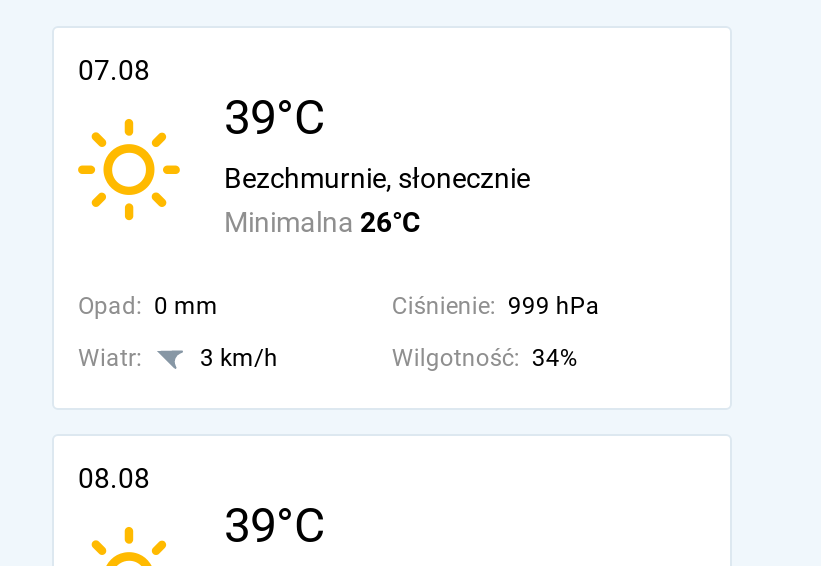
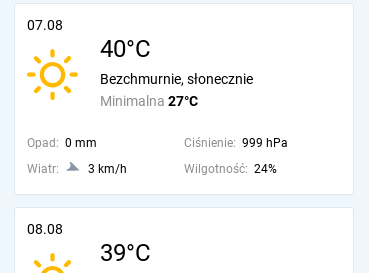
- 39°C
+ 40°C

- Minimalna 26°C
+ Minimalna 27°C

- Wilgotność: 34%
+ Wilgotność: 24%
